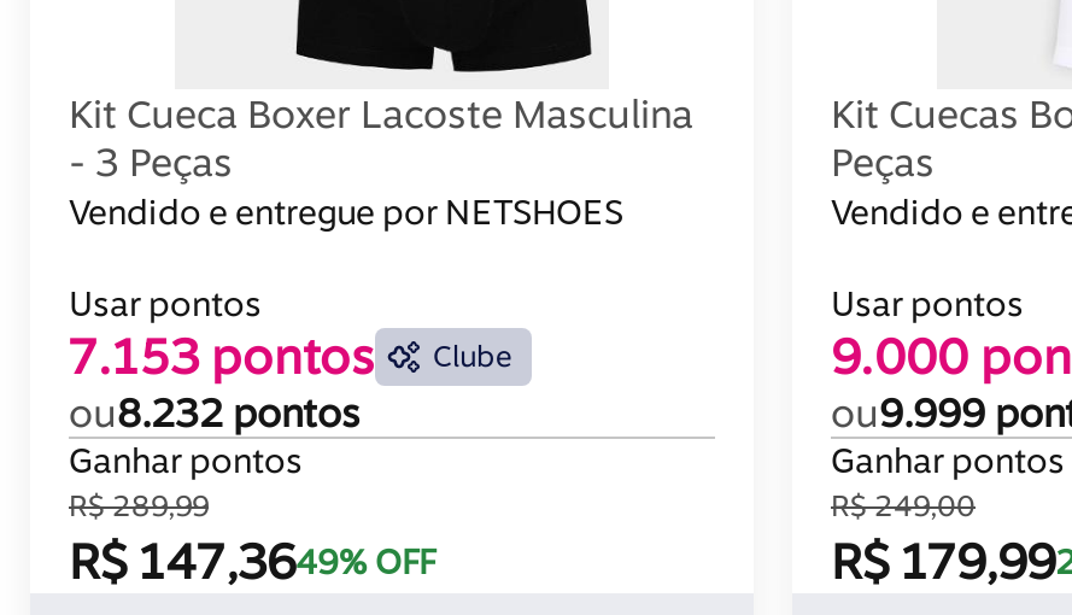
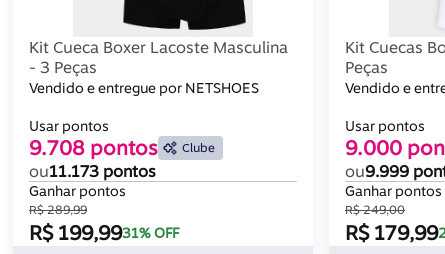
- 7.153 pontos Clube
+ 9.708 pontos Clube

- ou8.232 pontos
+ ou11.173 pontos

- R$ 147,3649% OFF
+ R$ 199,9931% OFF
